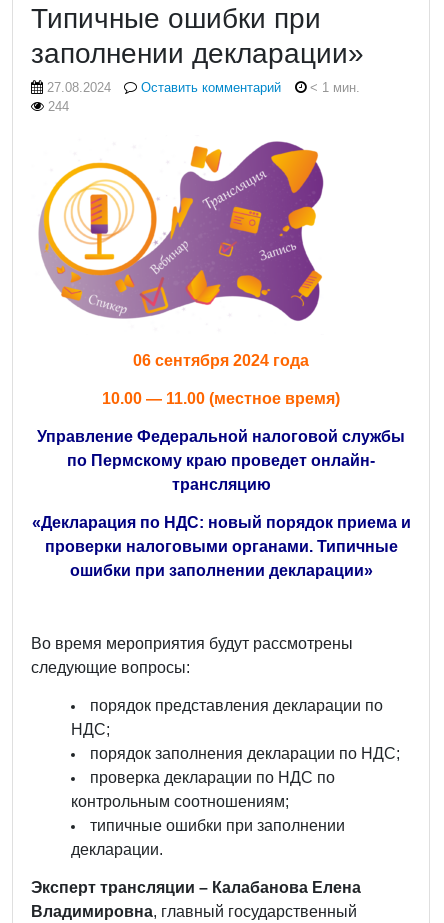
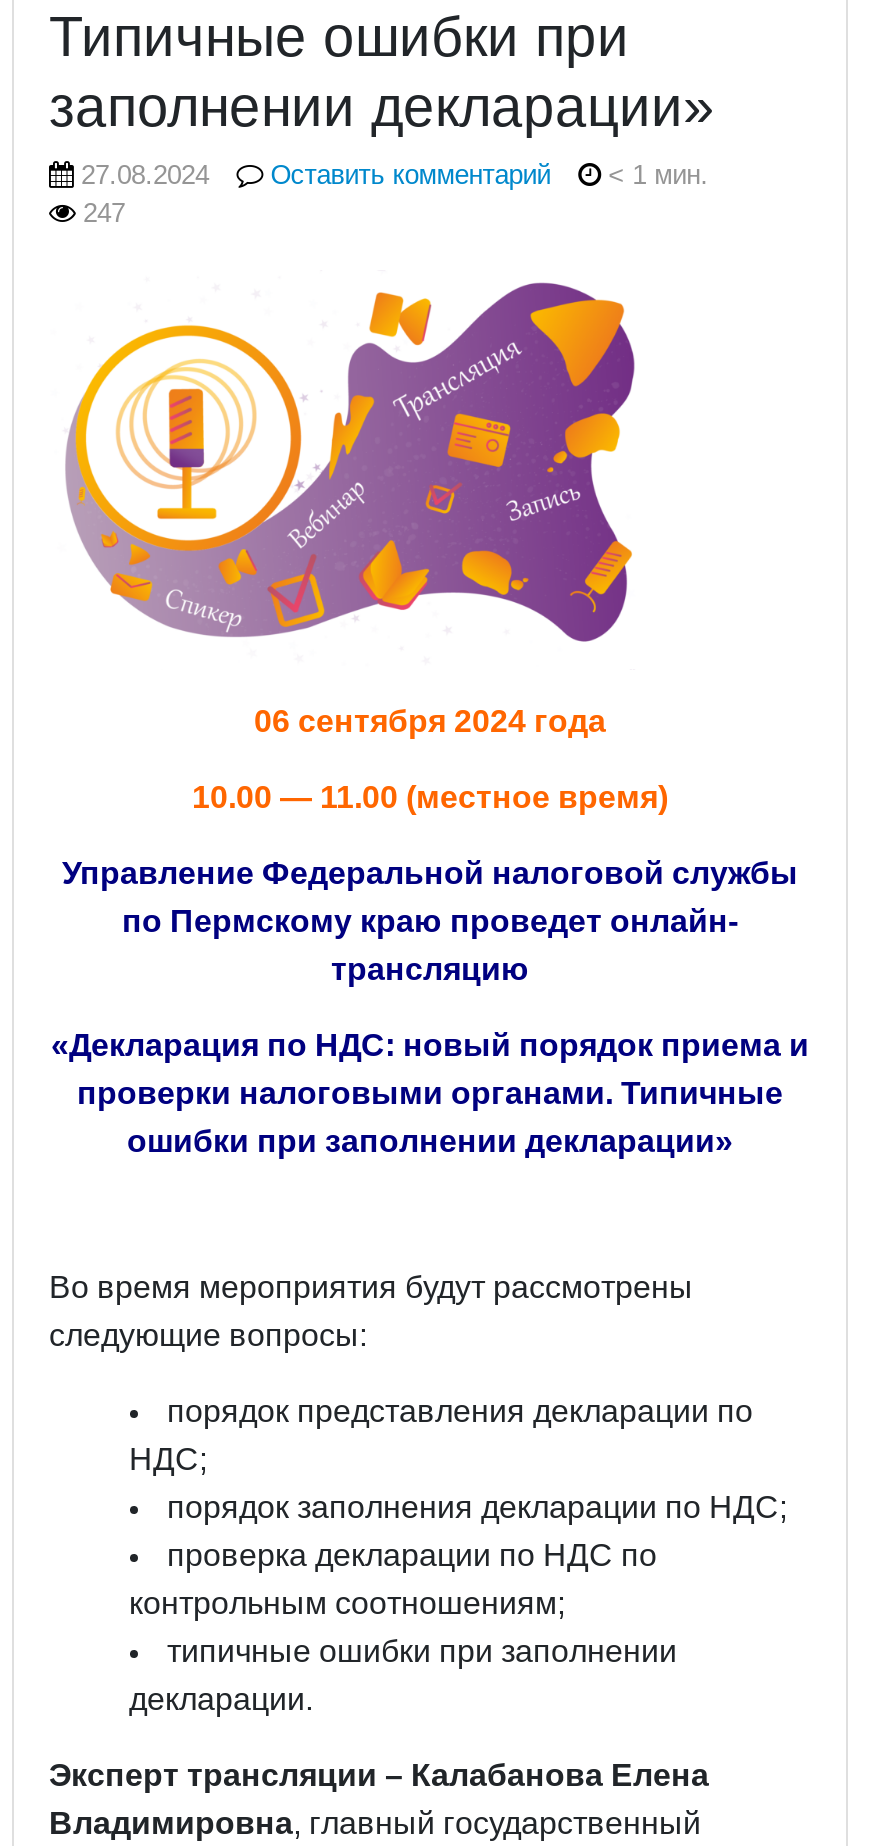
- 244
+ 247
